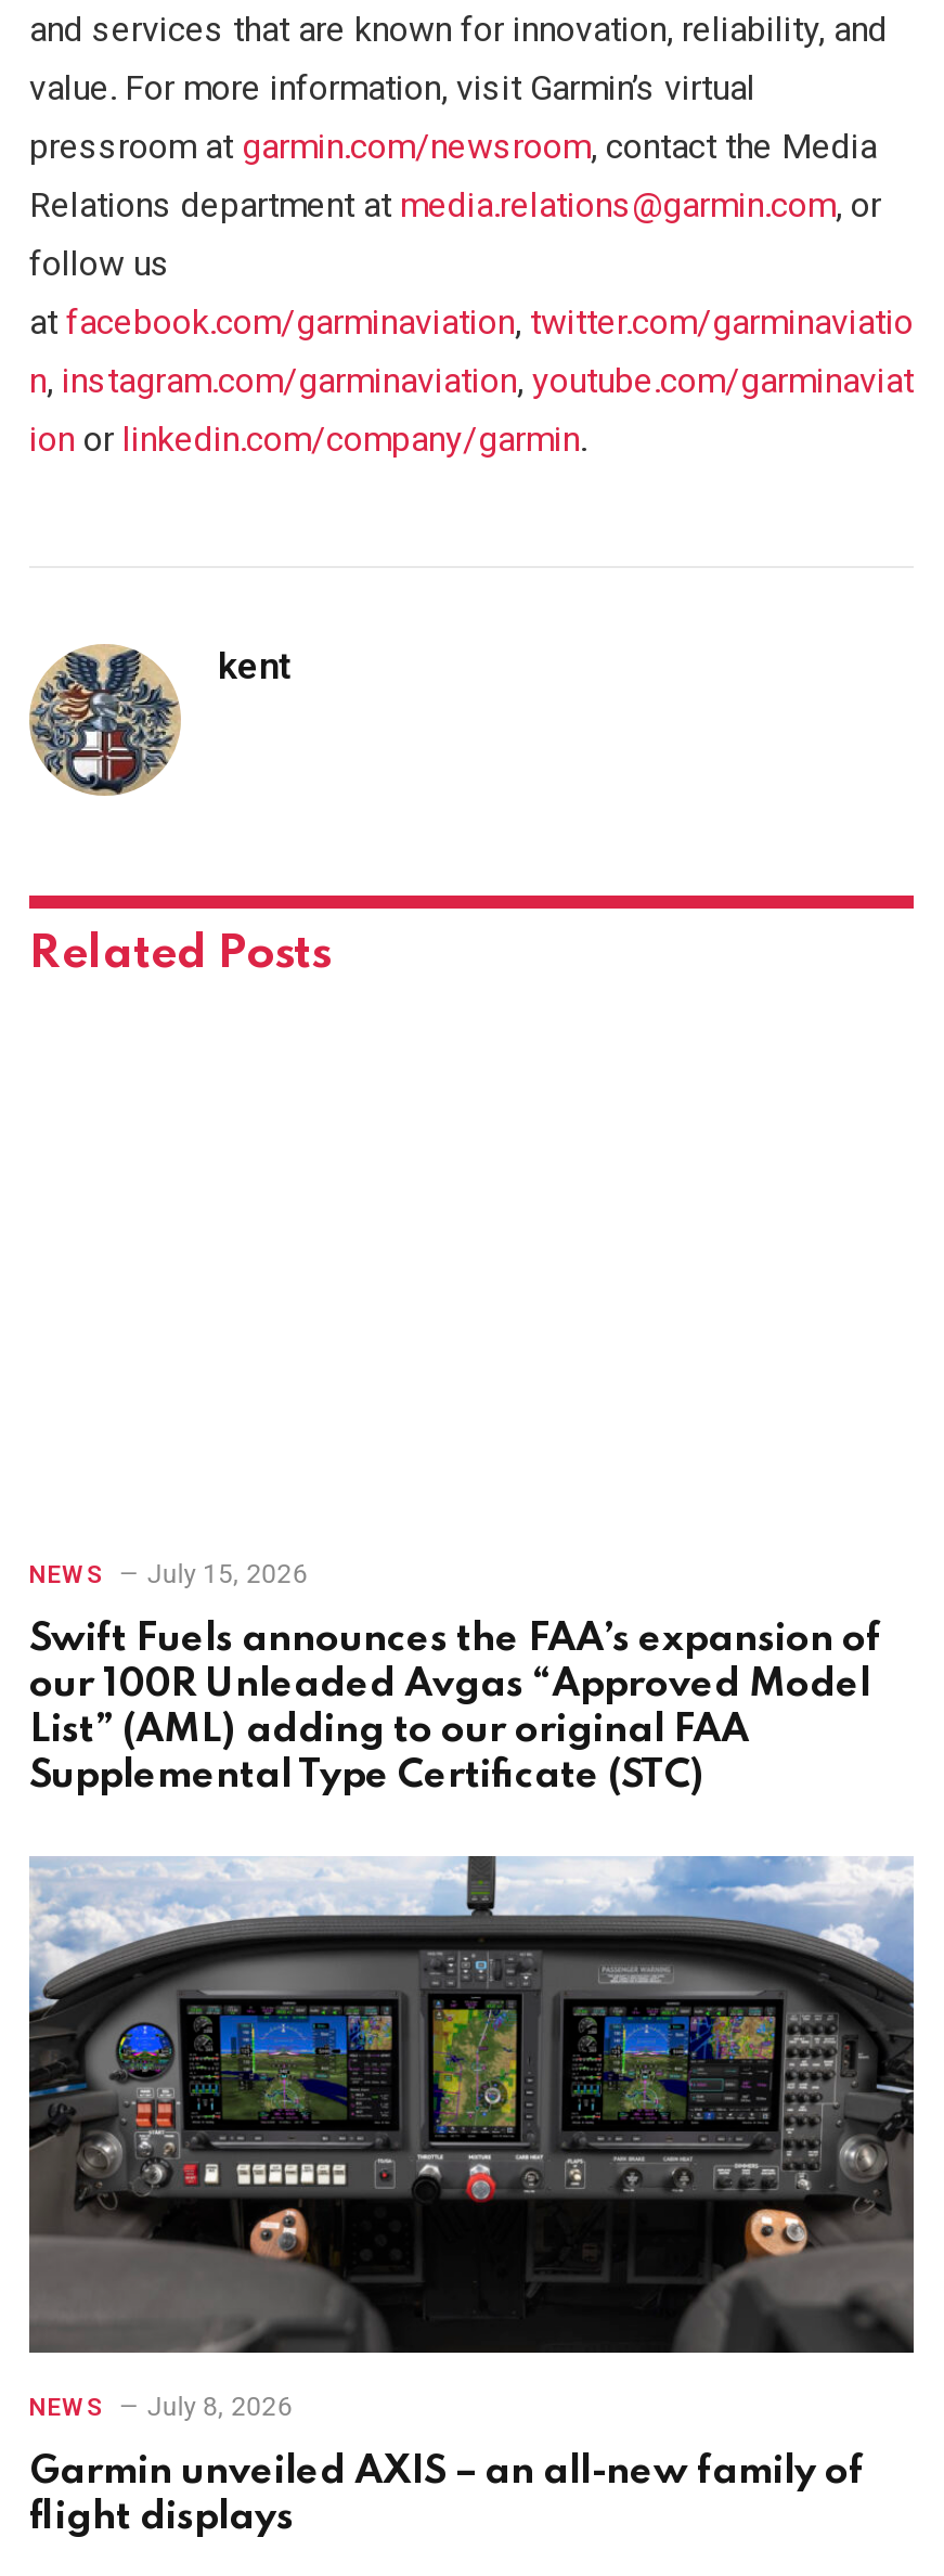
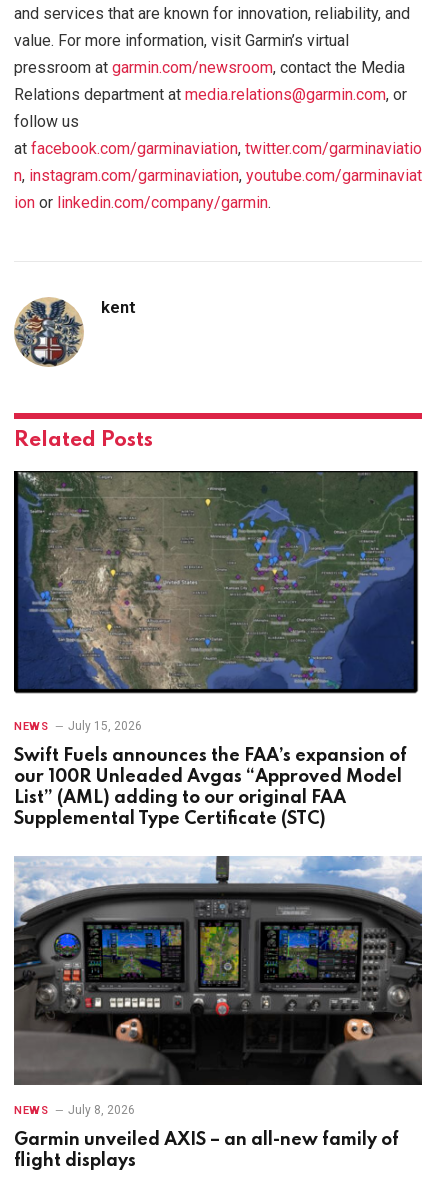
+ [image]
